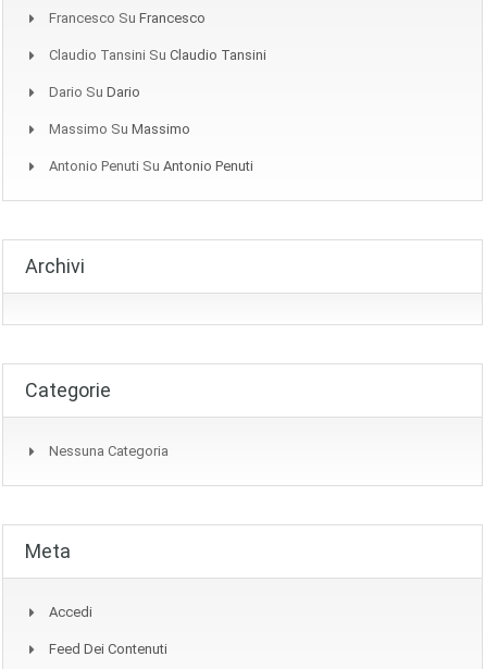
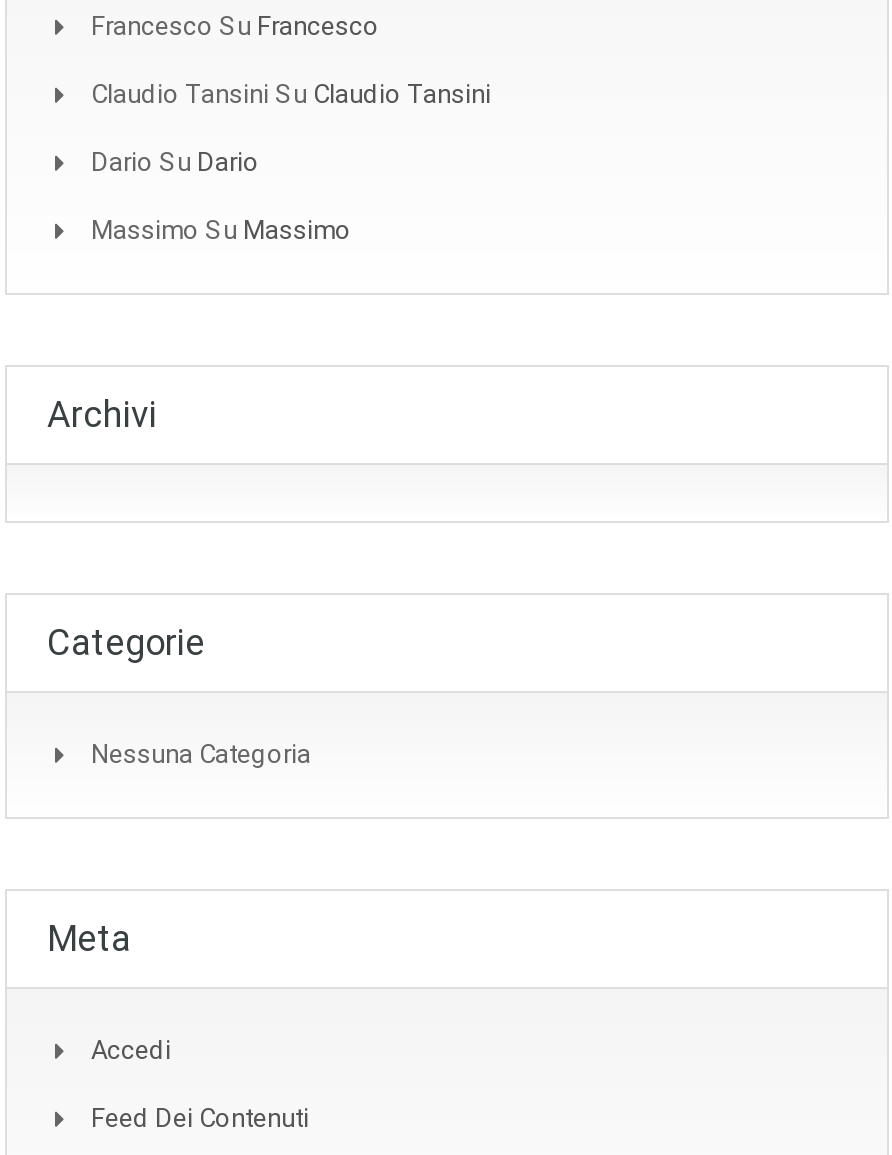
- Antonio Penuti Su Antonio Penuti
